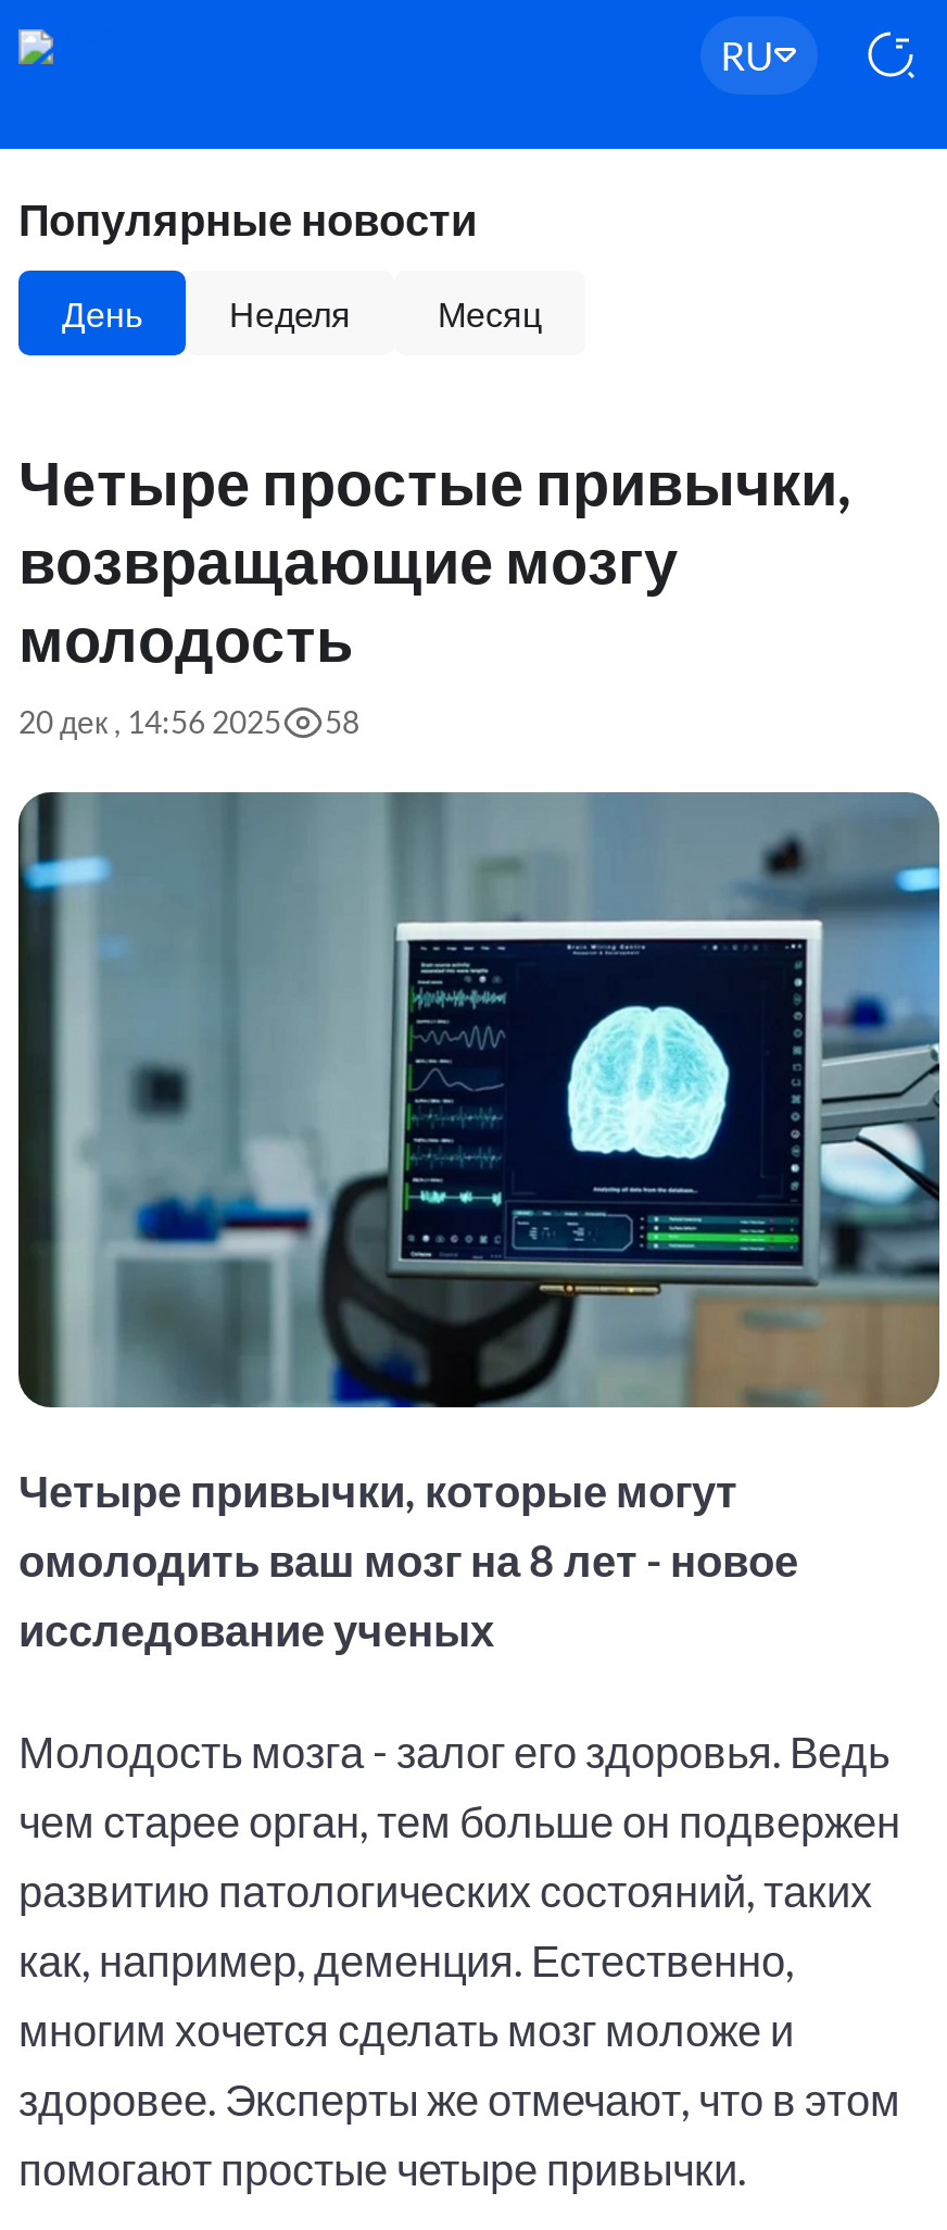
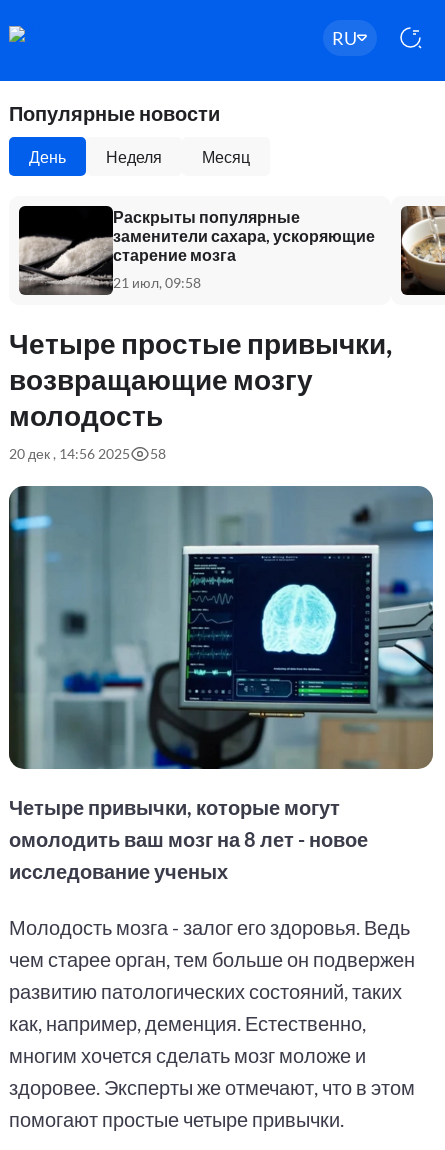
+ [image]
+ Раскрыты популярные
+ заменители сахара, ускоряющие
+ старение мозга
+ 21 июл, 09:58

+ [image]
